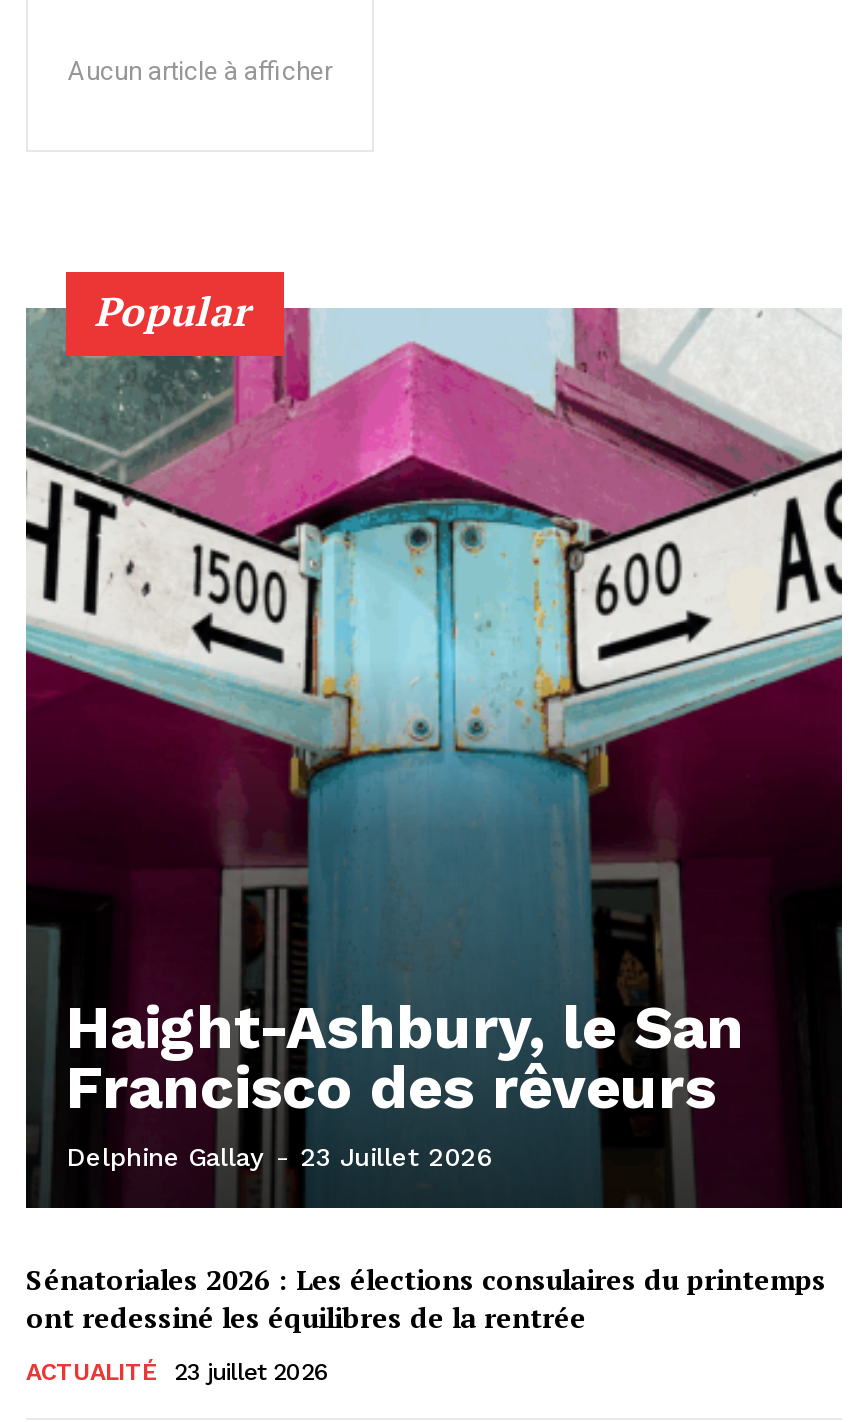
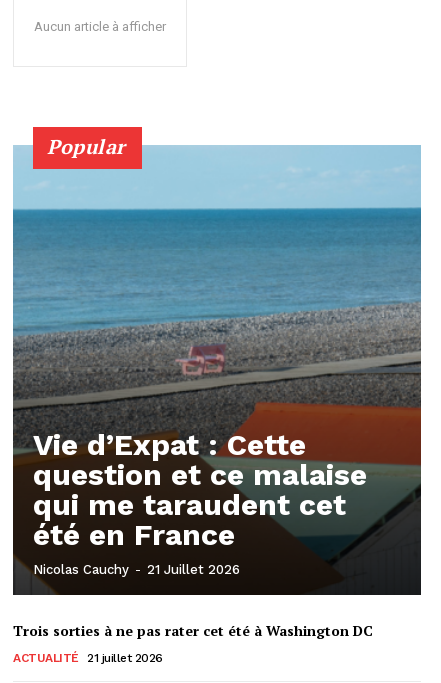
- [image]
- Haight-Ashbury, le San
- Francisco des rêveurs
- Delphine Gallay - 23 Juillet 2026
+ [image]
+ Vie d’Expat : Cette
+ question et ce malaise
+ qui me taraudent cet
+ été en France
+ Nicolas Cauchy - 21 Juillet 2026

- Sénatoriales 2026 : Les élections consulaires du printemps
- ont redessiné les équilibres de la rentrée
+ Trois sorties à ne pas rater cet été à Washington DC

- ACTUALITÉ 23 juillet 2026
+ ACTUALITÉ 21 juillet 2026
